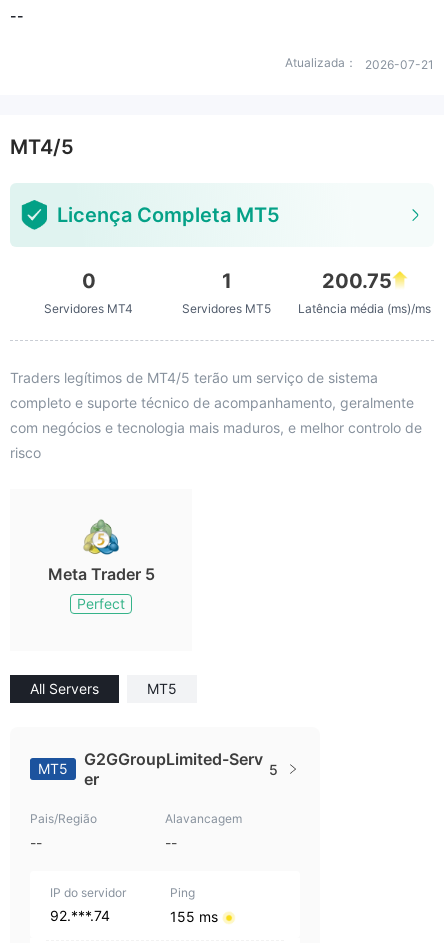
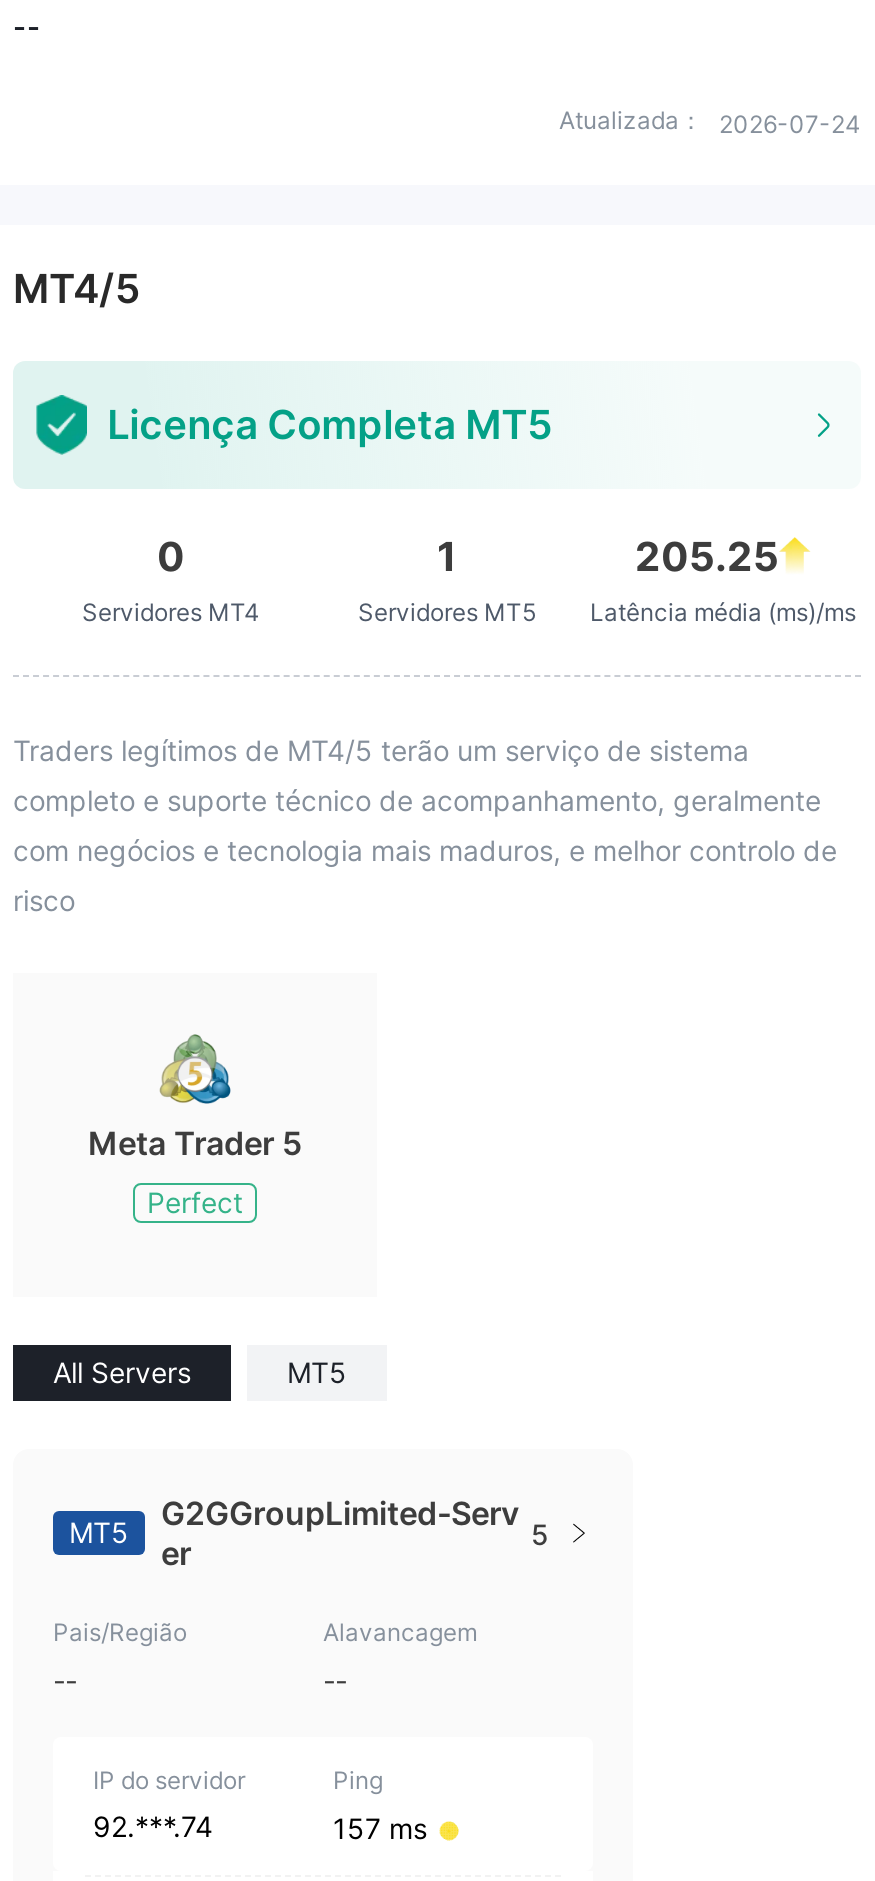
- Atualizada： 2026-07-21
+ Atualizada： 2026-07-24

- 200.75
+ 205.25

- 155 ms
+ 157 ms
